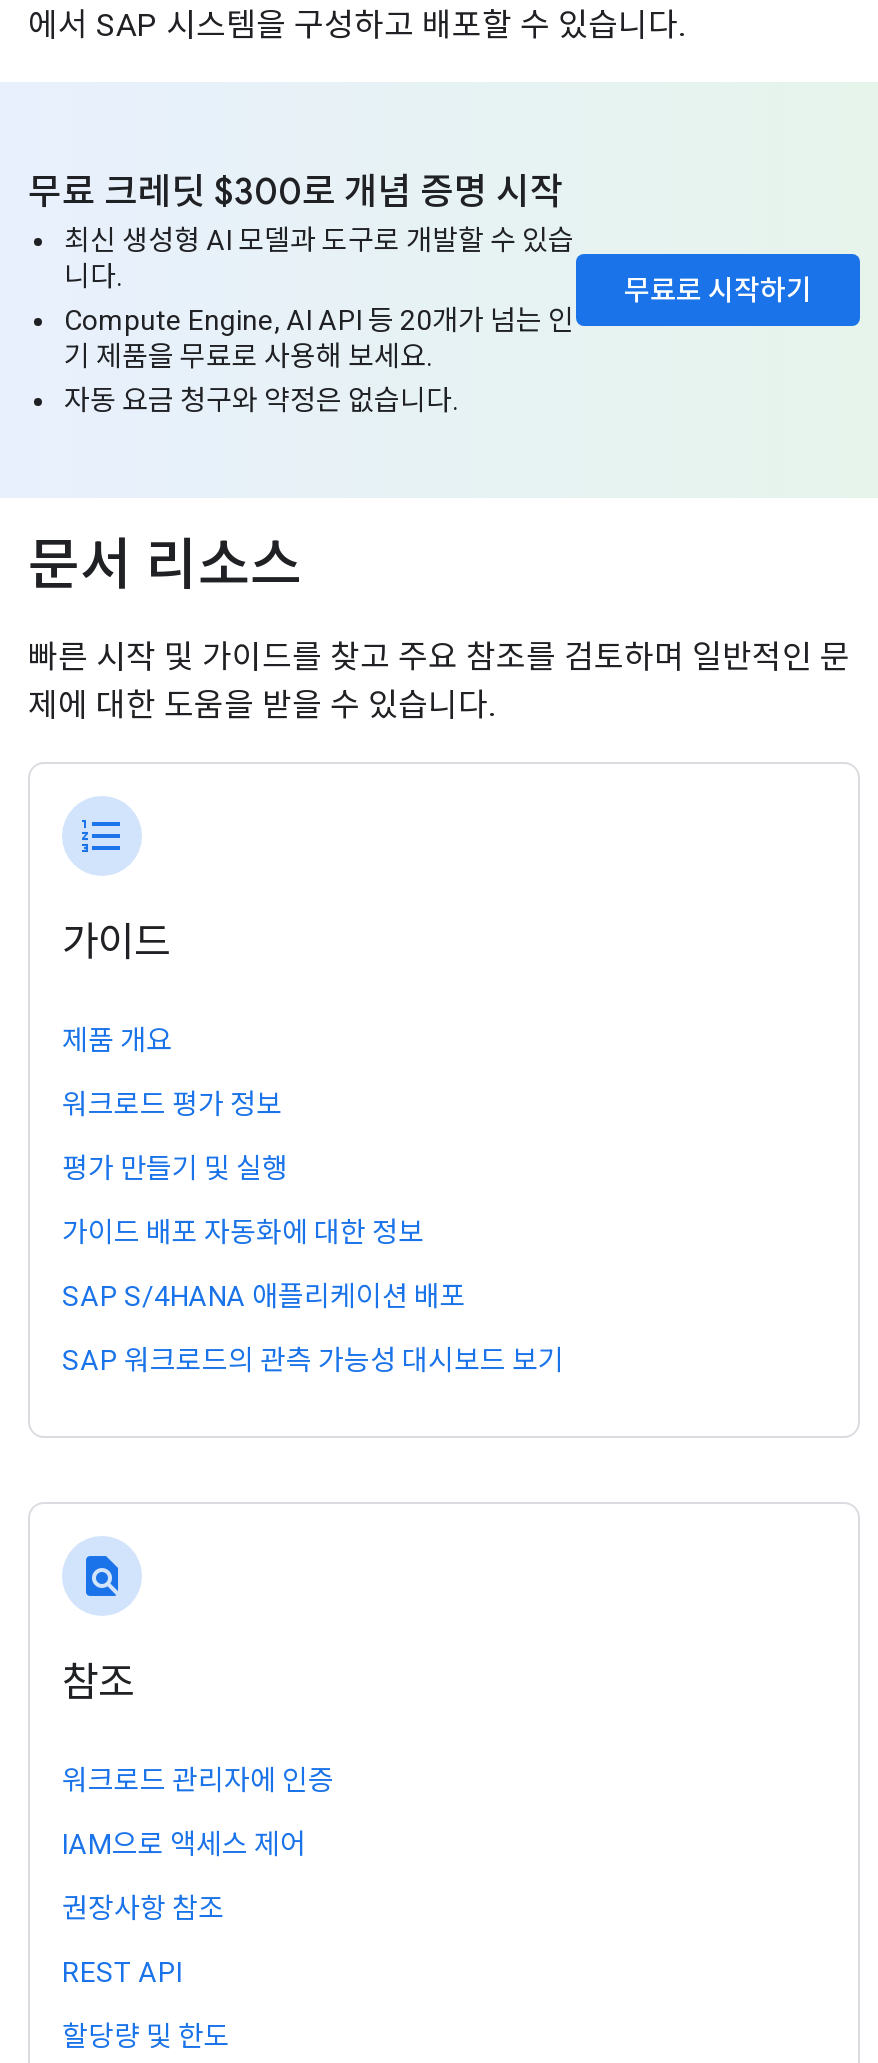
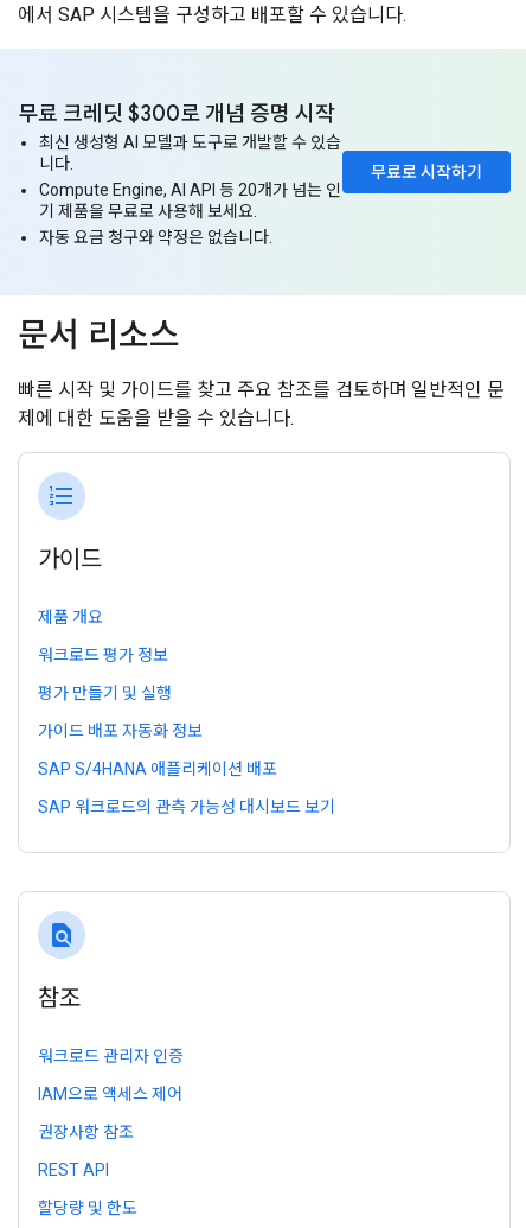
- 가이드 배포 자동화에 대한 정보
+ 가이드 배포 자동화 정보

- 워크로드 관리자에 인증
+ 워크로드 관리자 인증
